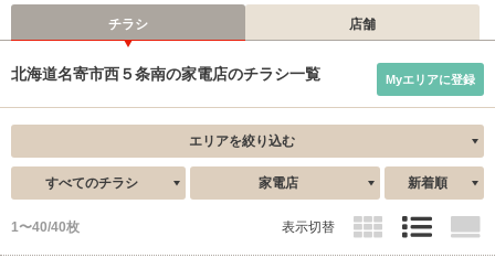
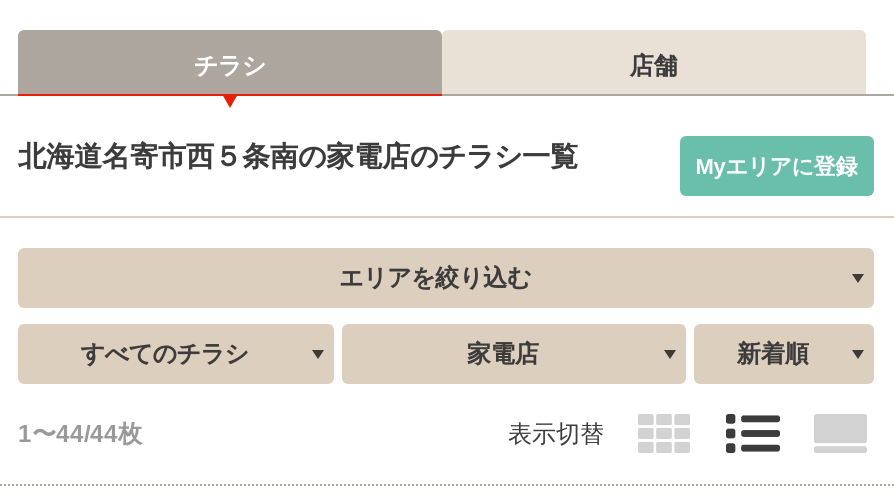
- 1〜40/40枚
+ 1〜44/44枚
